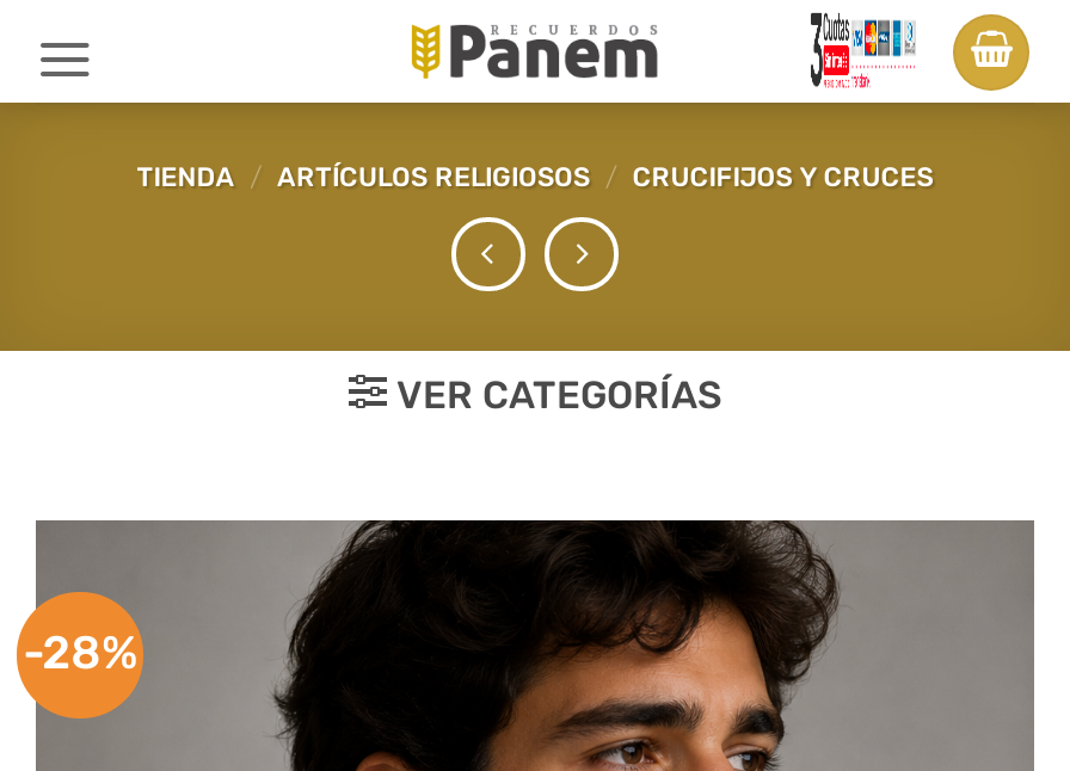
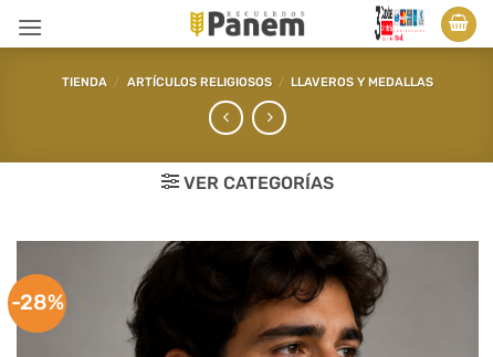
- TIENDA / ARTÍCULOS RELIGIOSOS / CRUCIFIJOS Y CRUCES
+ TIENDA / ARTÍCULOS RELIGIOSOS / LLAVEROS Y MEDALLAS
